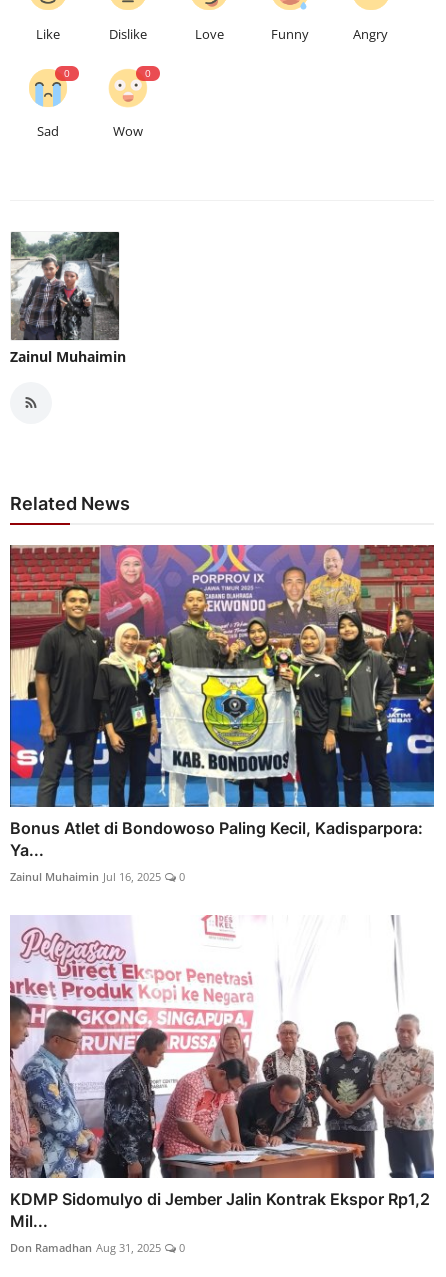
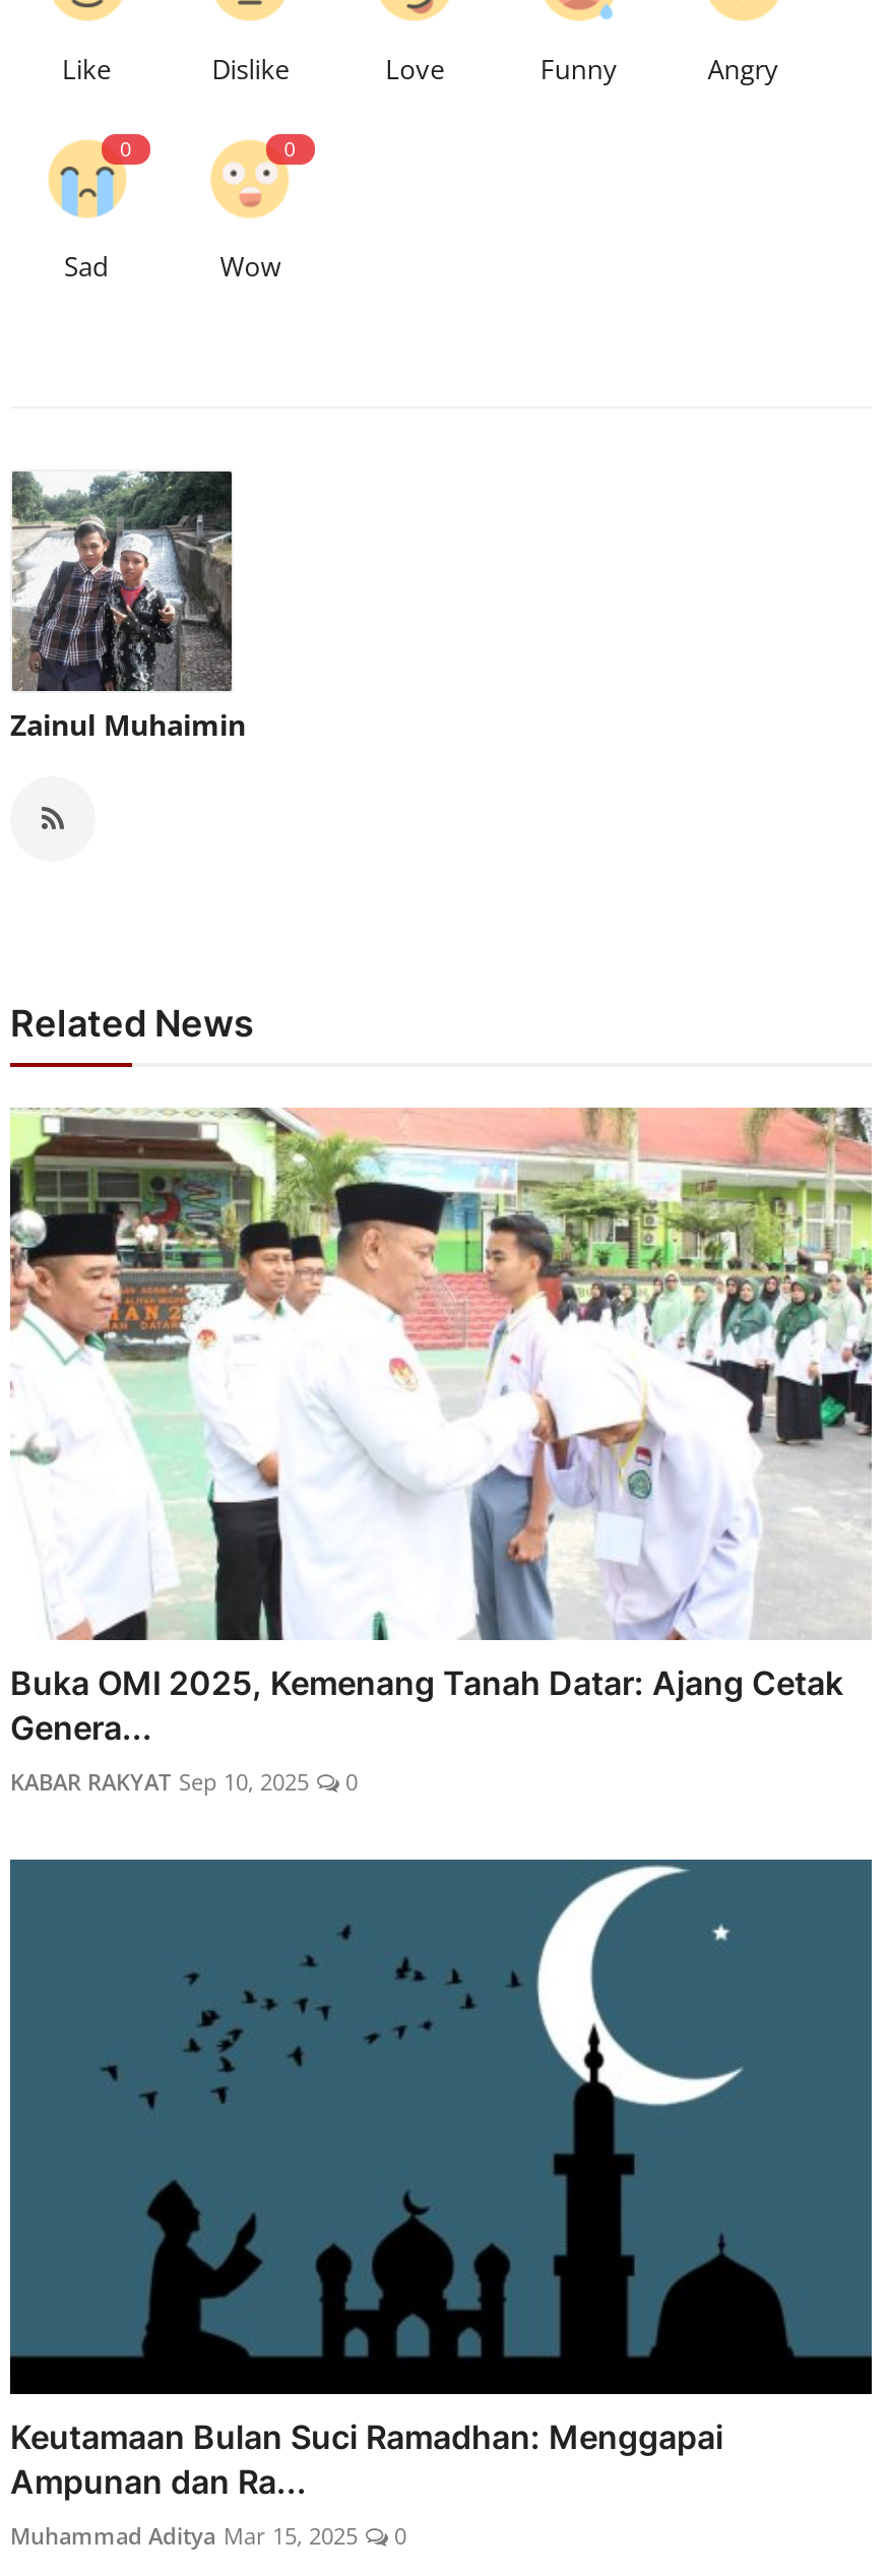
- [image]
- Bonus Atlet di Bondowoso Paling Kecil, Kadisparpora:
- Ya...
- Zainul Muhaimin Jul 16, 2025
+ [image]
+ Buka OMI 2025, Kemenang Tanah Datar: Ajang Cetak
+ Genera...
+ KABAR RAKYAT Sep 10, 2025

- [image]
- KDMP Sidomulyo di Jember Jalin Kontrak Ekspor Rp1,2
- Mil...
- Don Ramadhan Aug 31, 2025
+ [image]
+ Keutamaan Bulan Suci Ramadhan: Menggapai
+ Ampunan dan Ra...
+ Muhammad Aditya Mar 15, 2025
